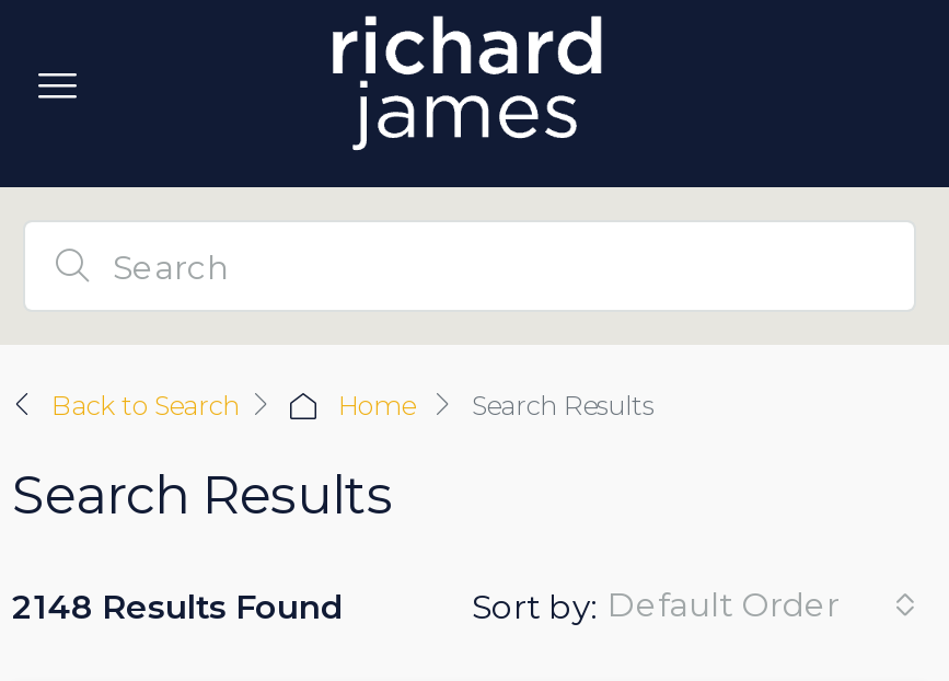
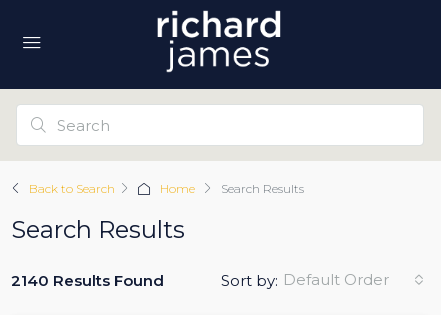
- 2148 Results Found
+ 2140 Results Found
